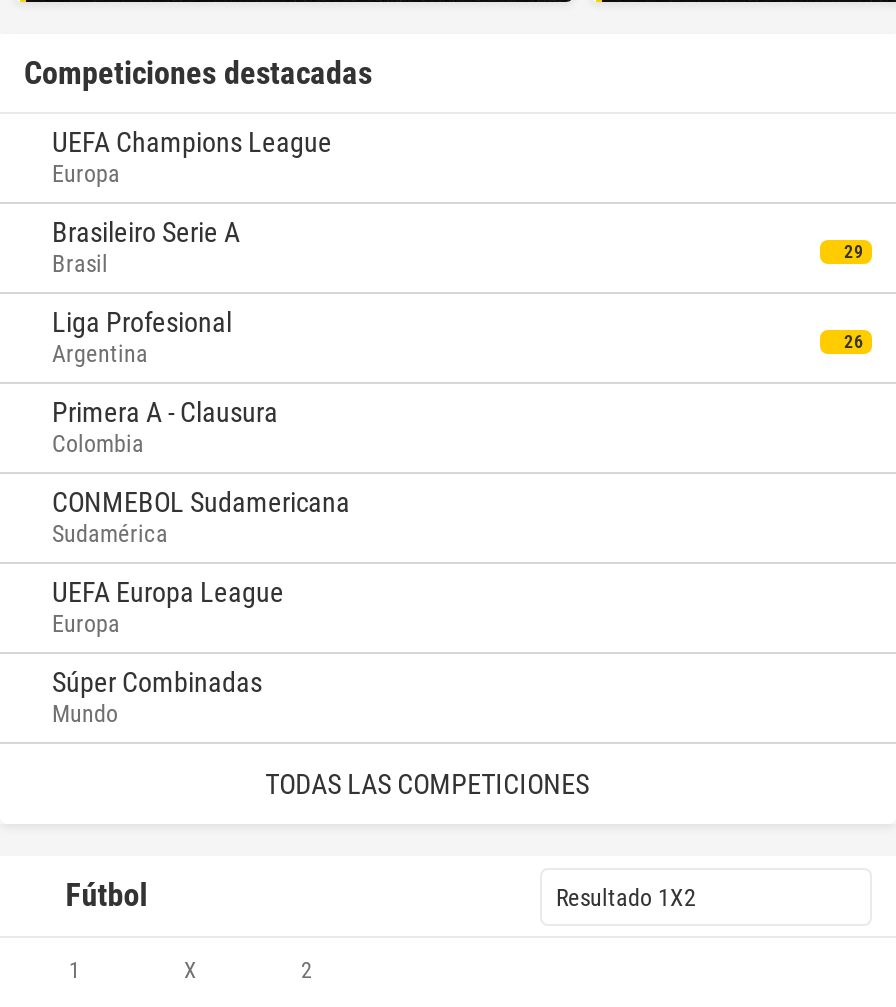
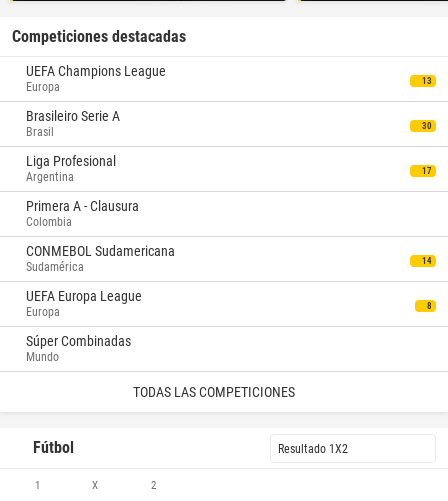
+ 13

- 29
+ 30

- 26
+ 17

+ 14

+ 8
